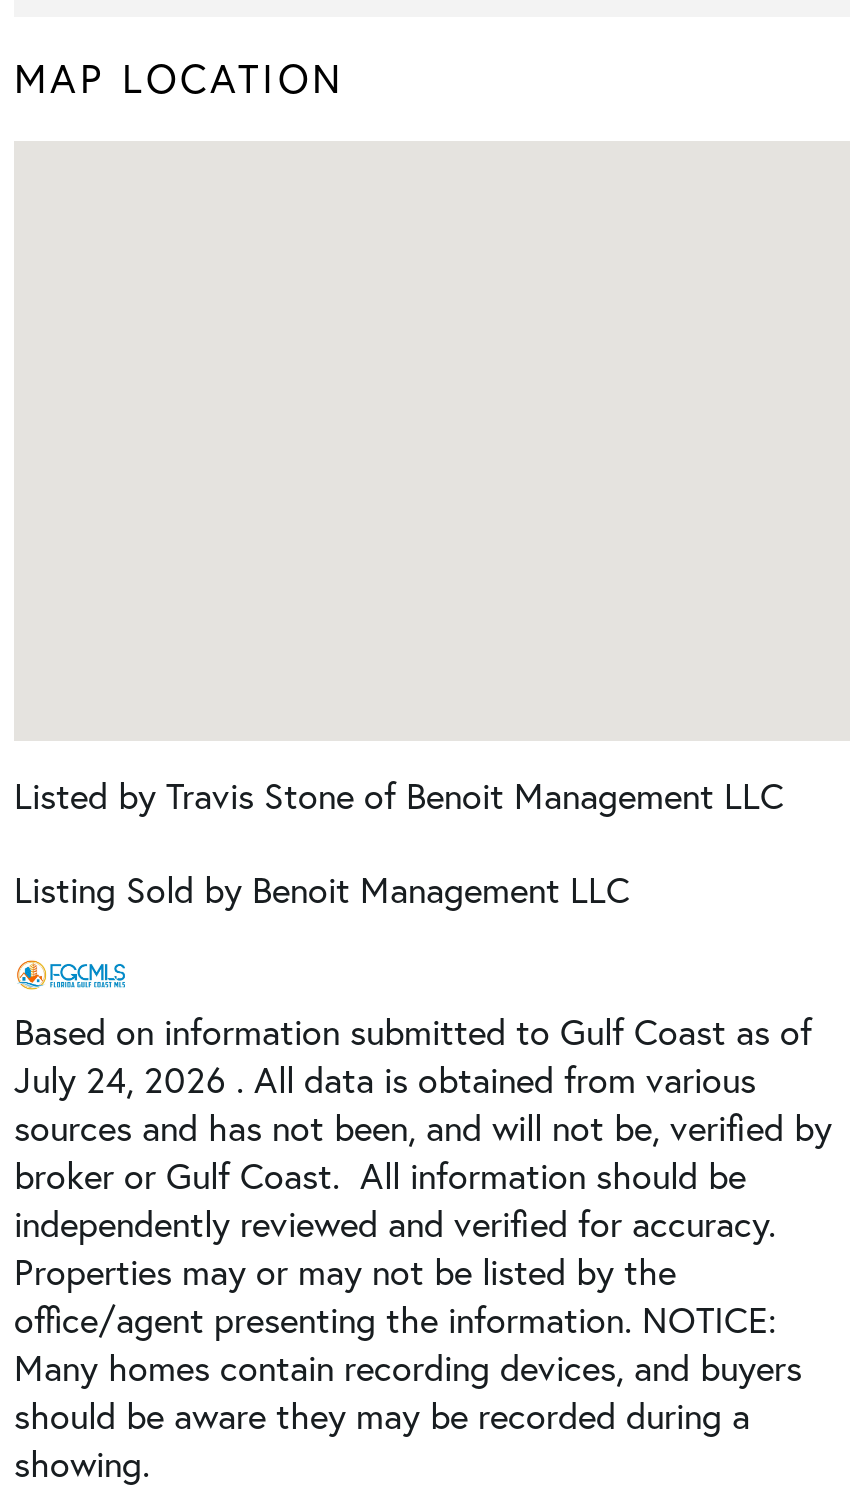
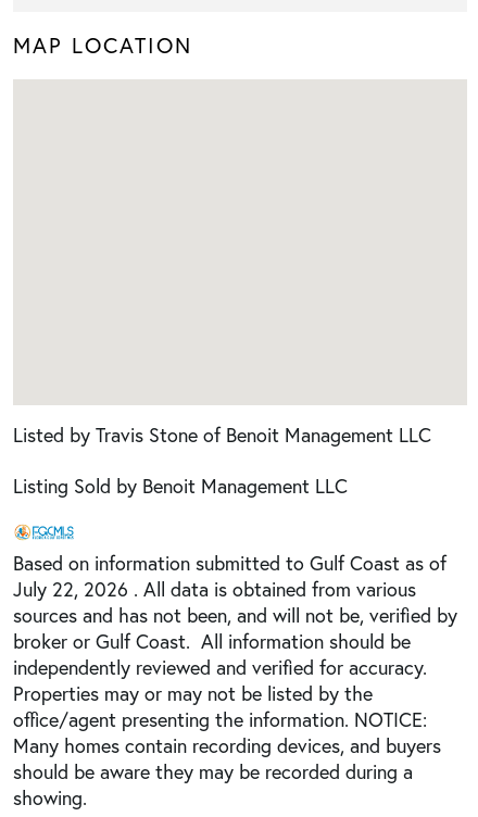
- July 24, 2026 . All data is obtained from various
+ July 22, 2026 . All data is obtained from various
